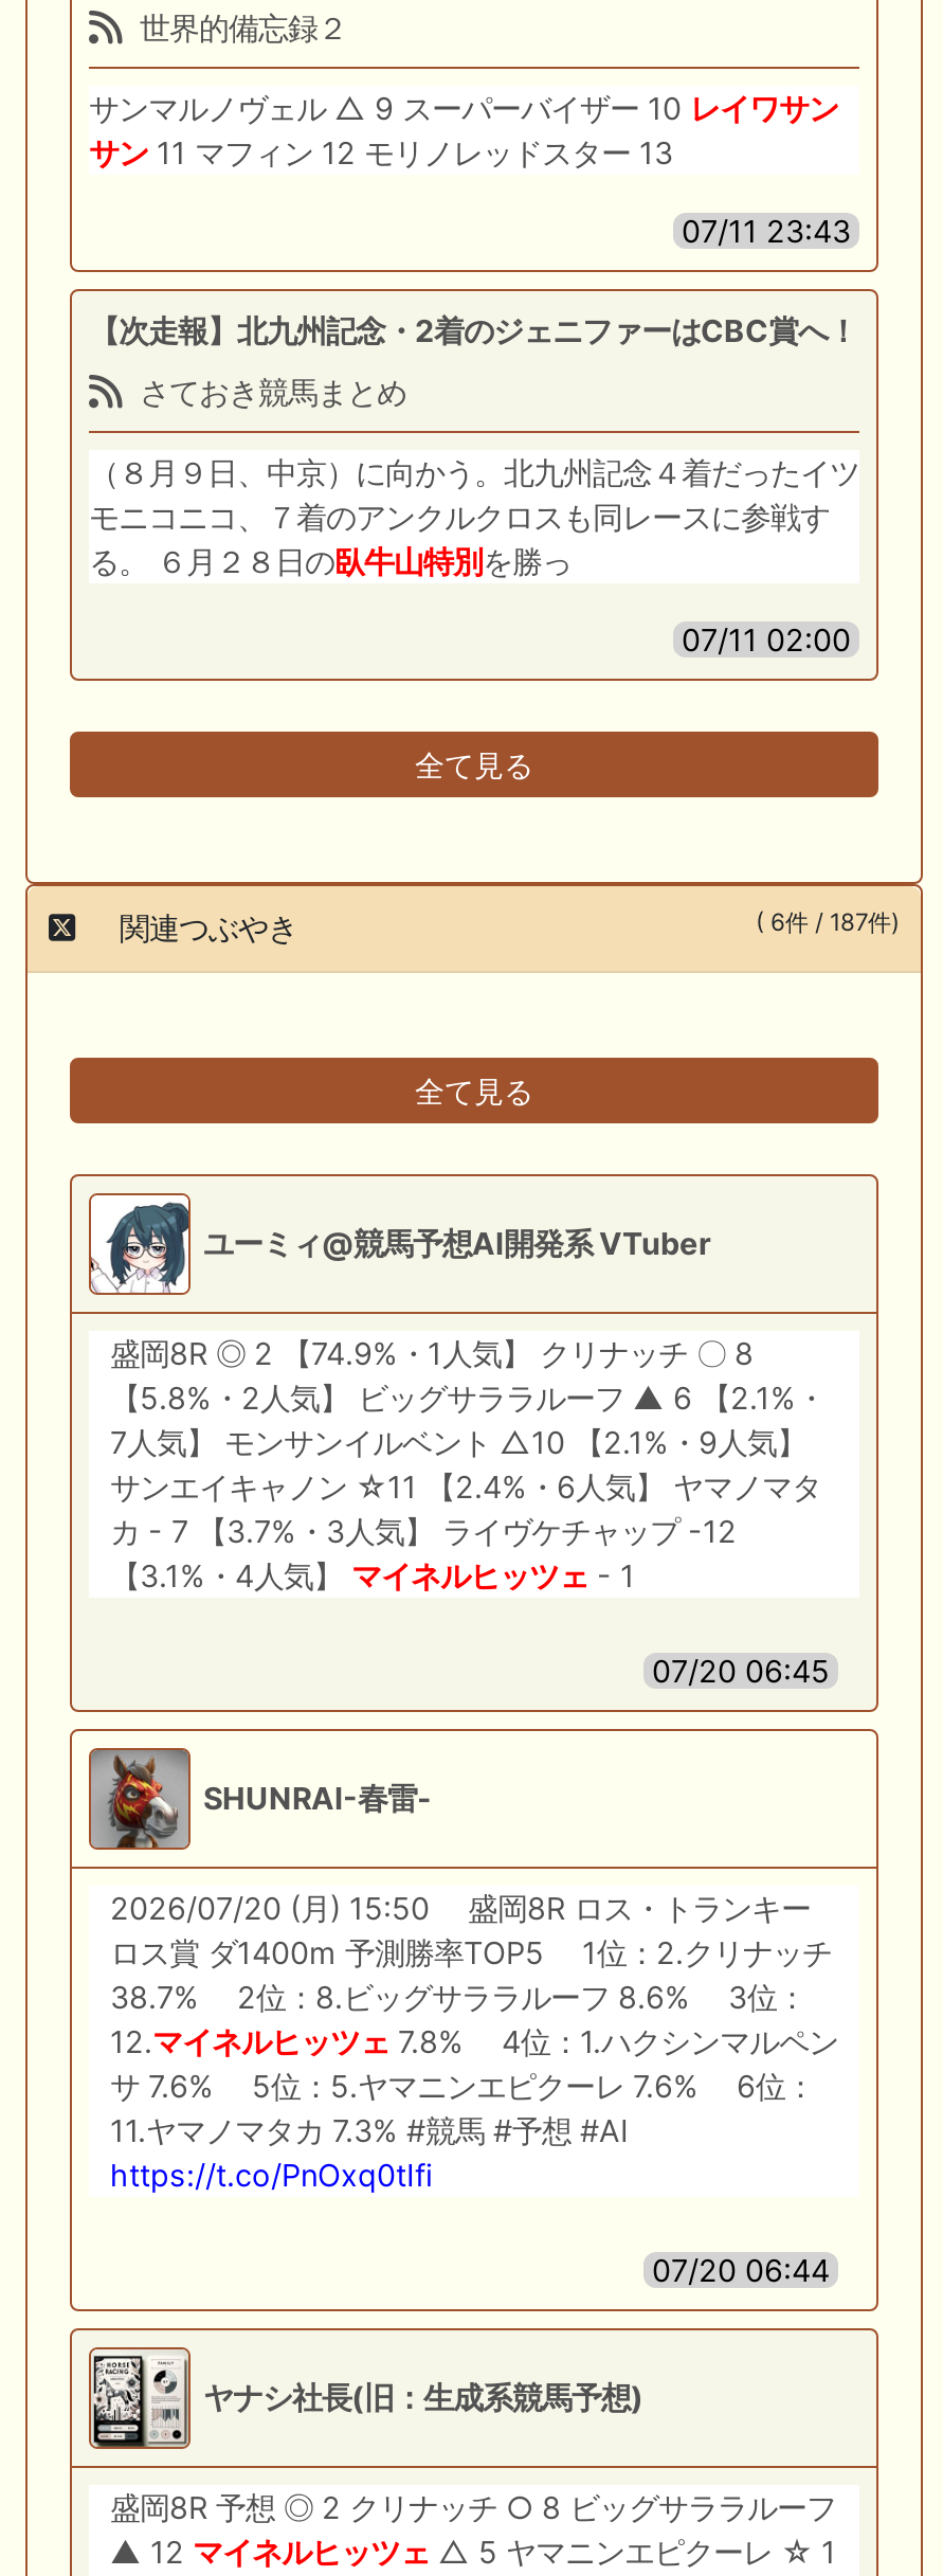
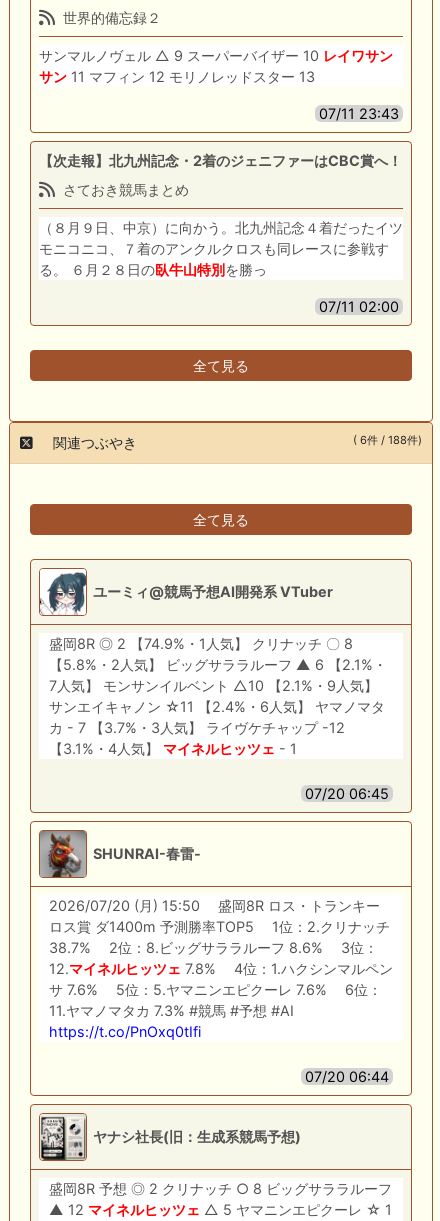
- ( 6件 / 187件)
+ ( 6件 / 188件)
